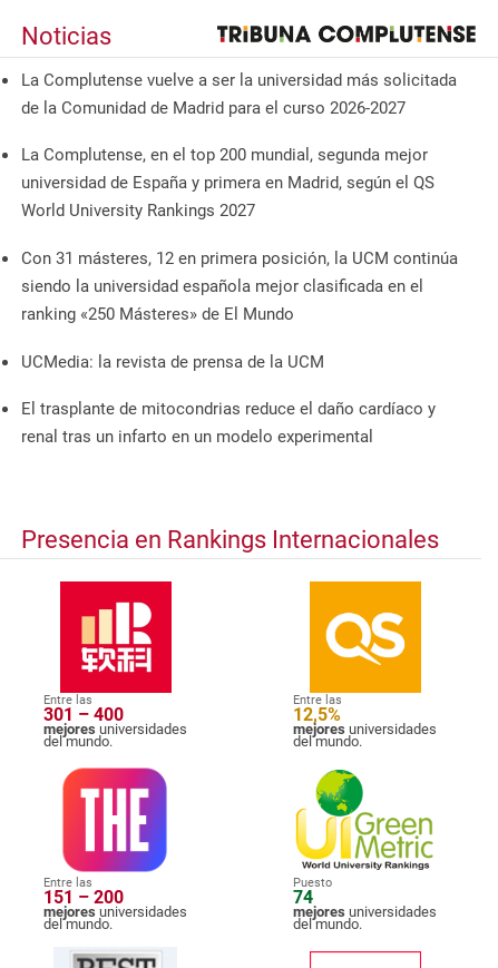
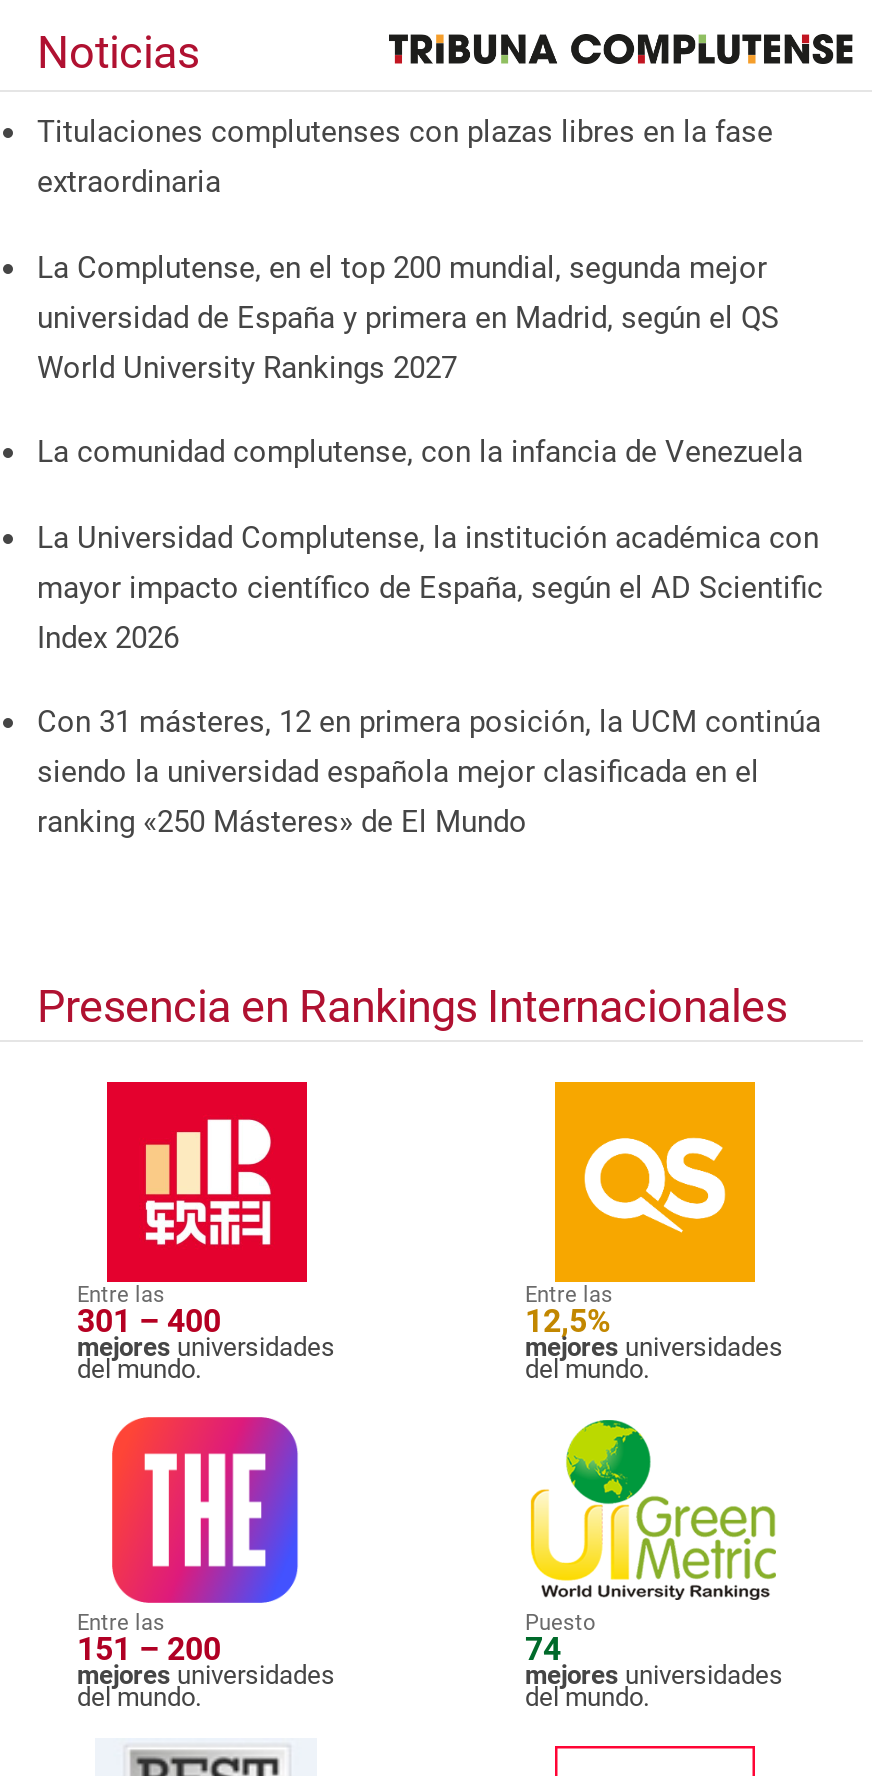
- La Complutense vuelve a ser la universidad más solicitada
- de la Comunidad de Madrid para el curso 2026-2027
+ Titulaciones complutenses con plazas libres en la fase
+ extraordinaria

+ La comunidad complutense, con la infancia de Venezuela
+ La Universidad Complutense, la institución académica con
+ mayor impacto científico de España, según el AD Scientific
+ Index 2026

moved down: Con 31 másteres, 12 en primera posición, la UCM continúa | siendo la universidad española mejor clasificada en el | ranking «250 Másteres» de El Mundo

- UCMedia: la revista de prensa de la UCM
- El trasplante de mitocondrias reduce el daño cardíaco y
- renal tras un infarto en un modelo experimental
